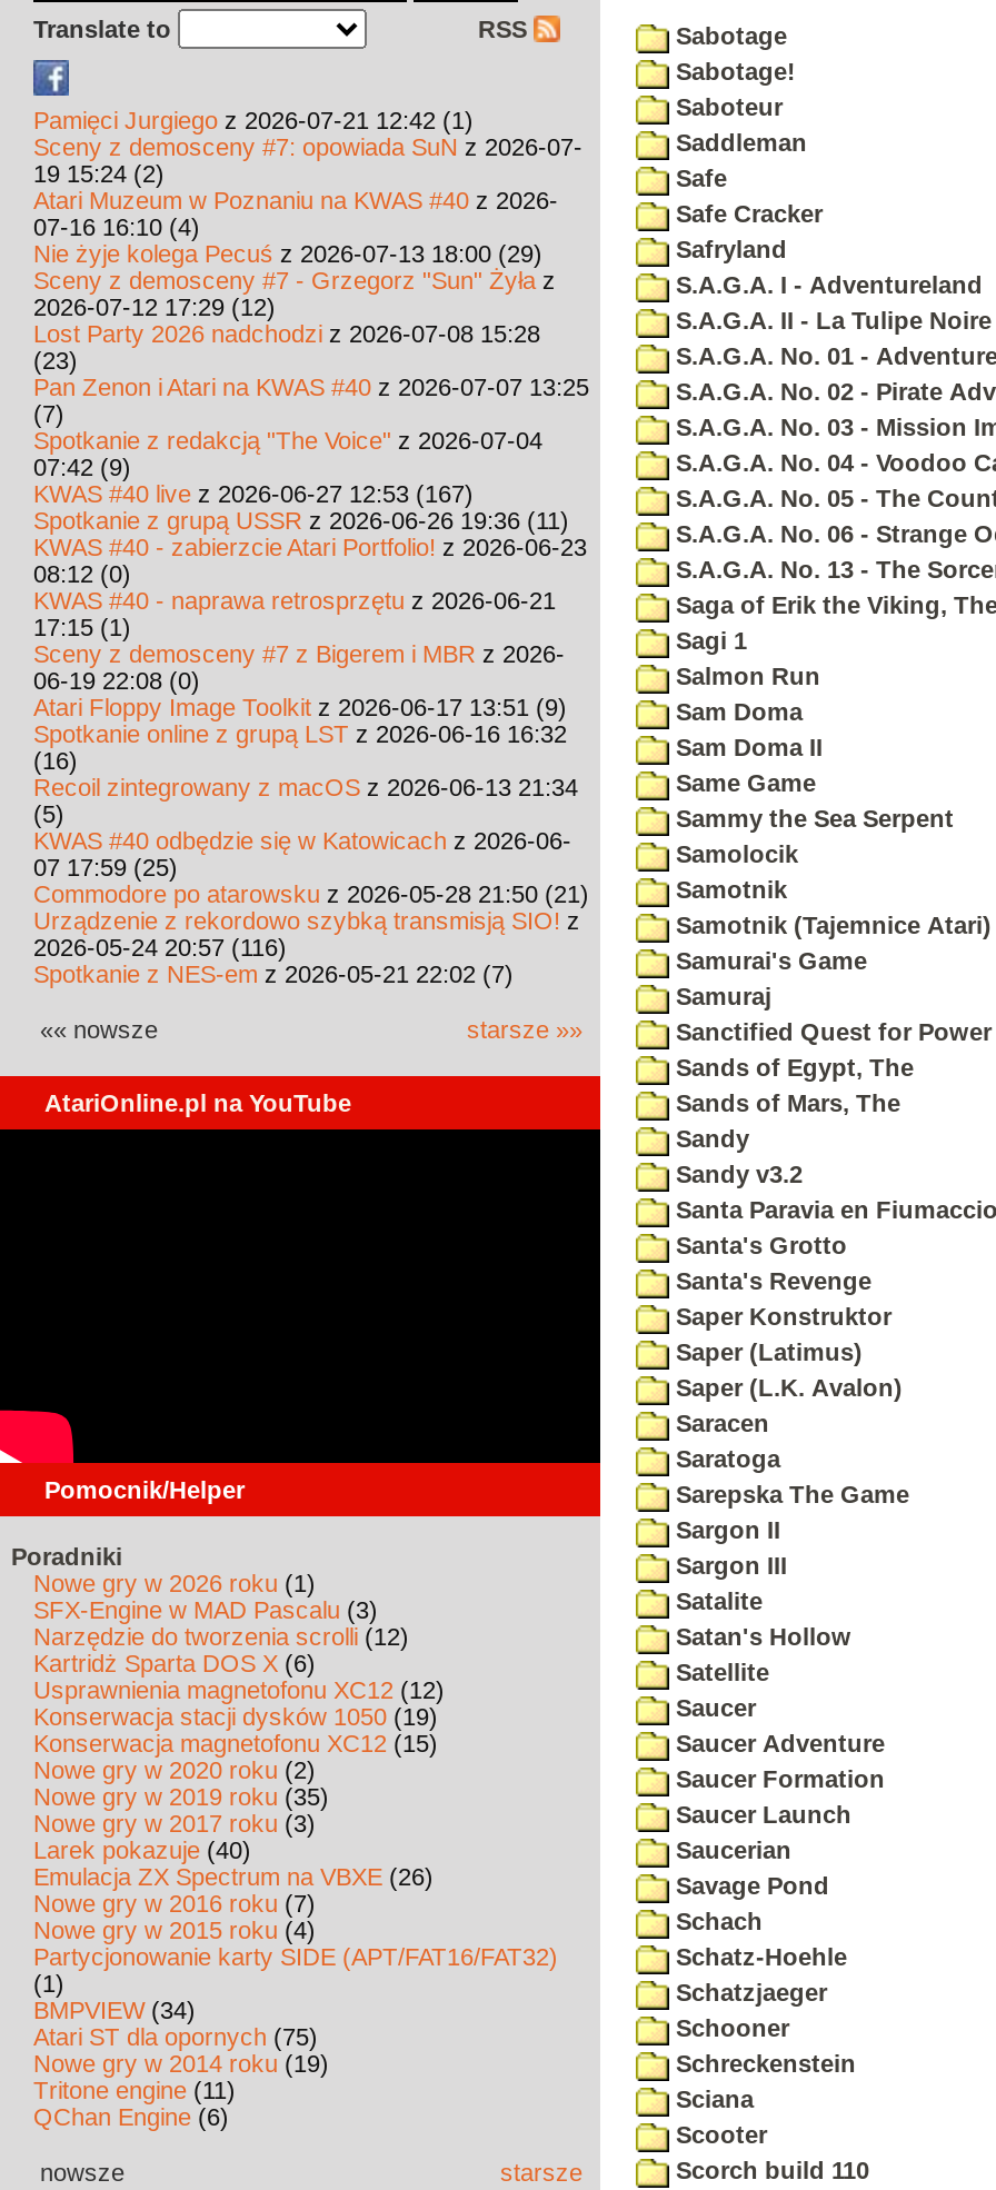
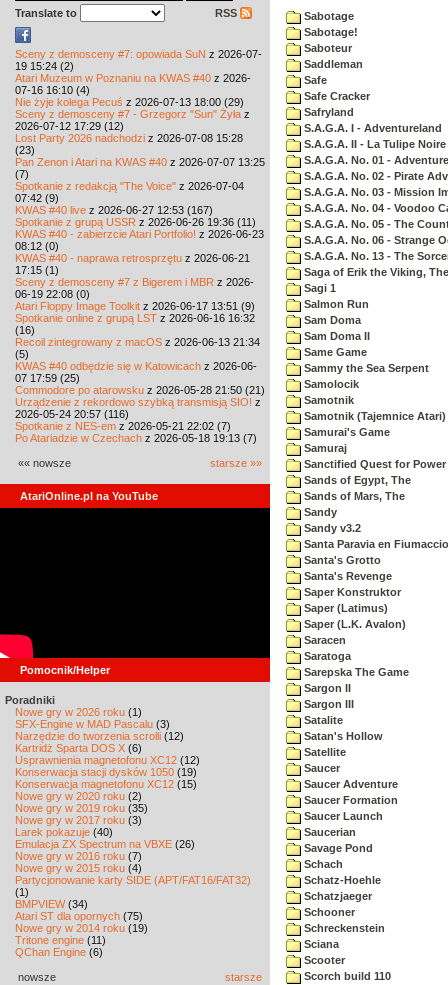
- Pamięci Jurgiego z 2026-07-21 12:42 (1)

+ Po Atariadzie w Czechach z 2026-05-18 19:13 (7)
